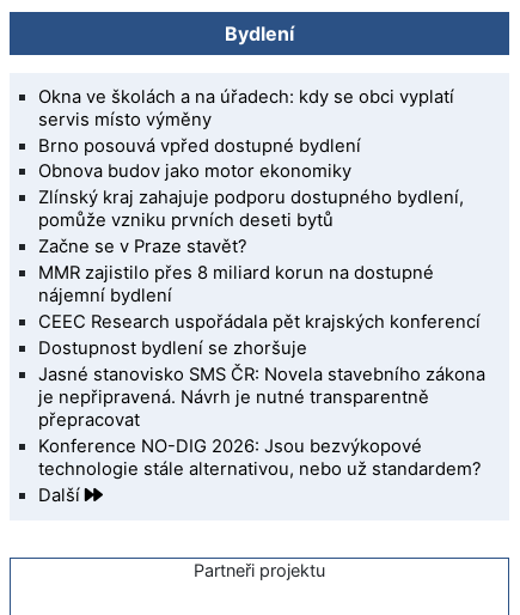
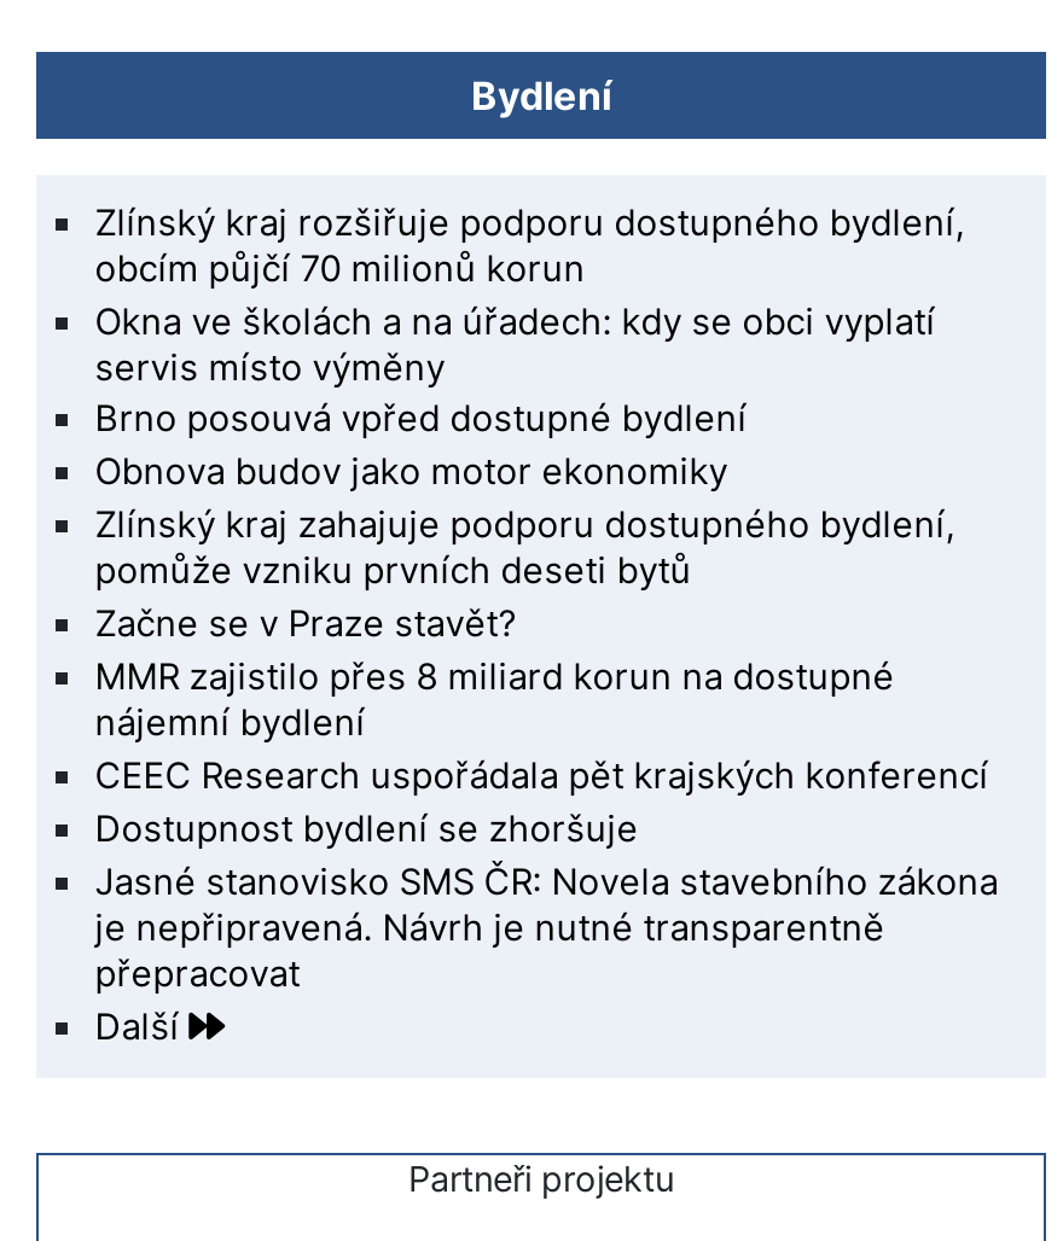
+ Zlínský kraj rozšiřuje podporu dostupného bydlení,
+ obcím půjčí 70 milionů korun

moved down: Okna ve školách a na úřadech: kdy se obci vyplatí | servis místo výměny | Brno posouvá vpřed dostupné bydlení | ... | je nepřipravená. Návrh je nutné transparentně | přepracovat

- Konference NO-DIG 2026: Jsou bezvýkopové
- technologie stále alternativou, nebo už standardem?
